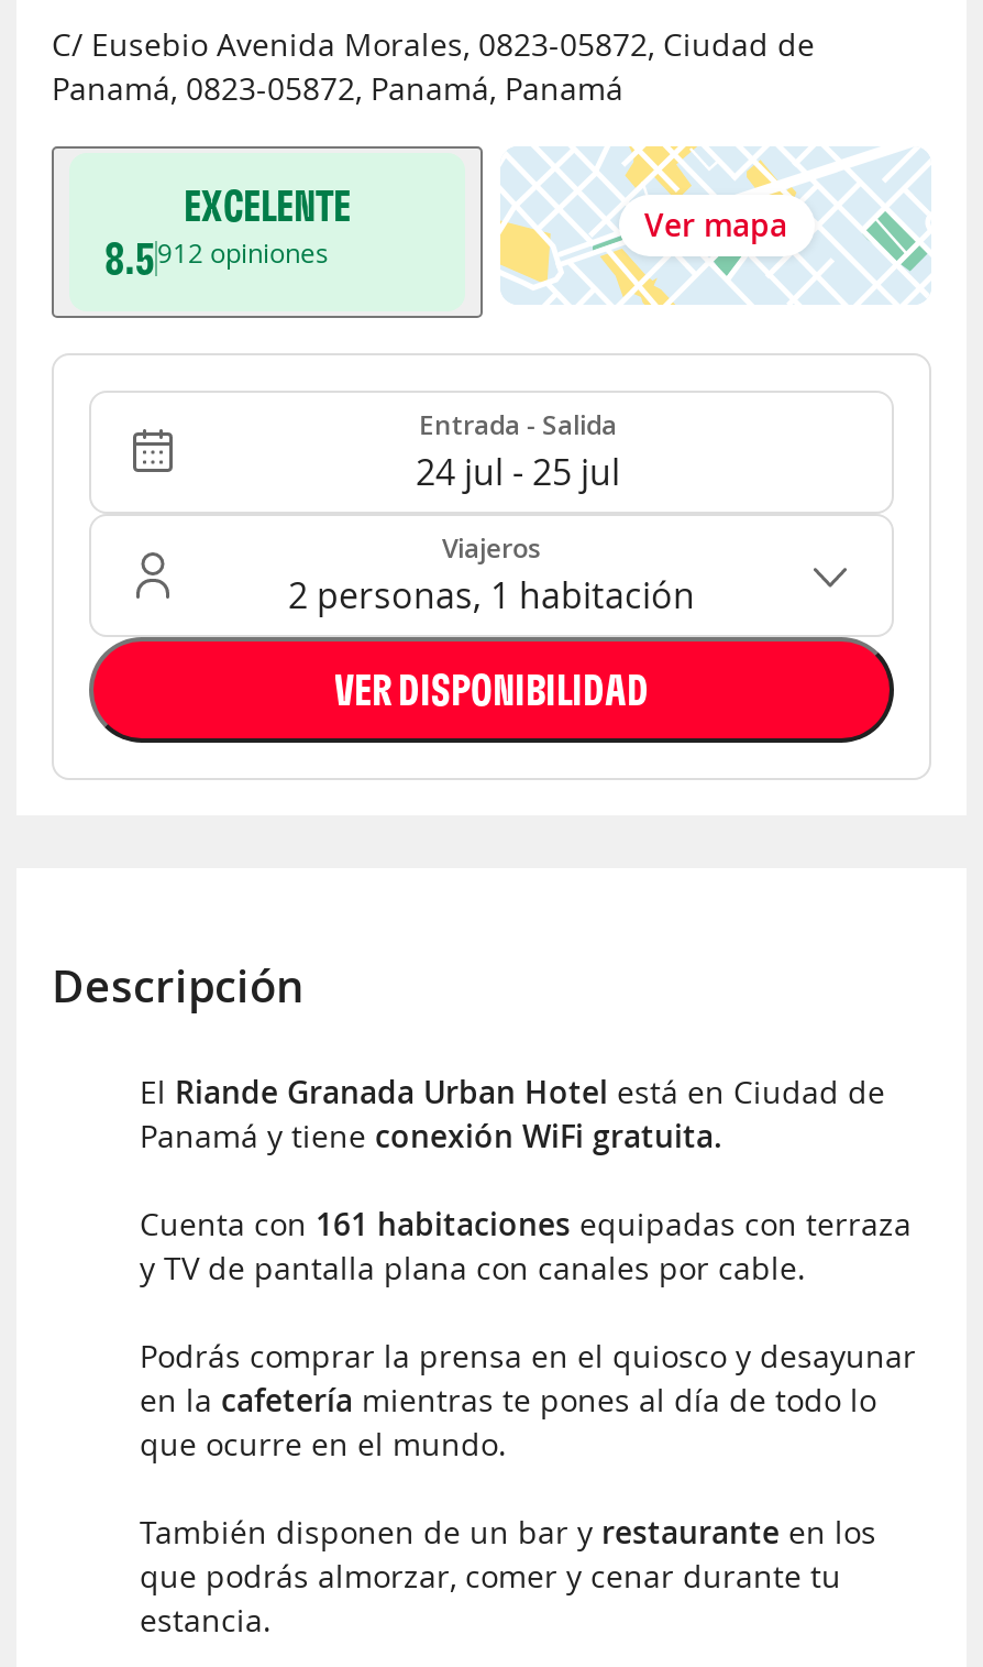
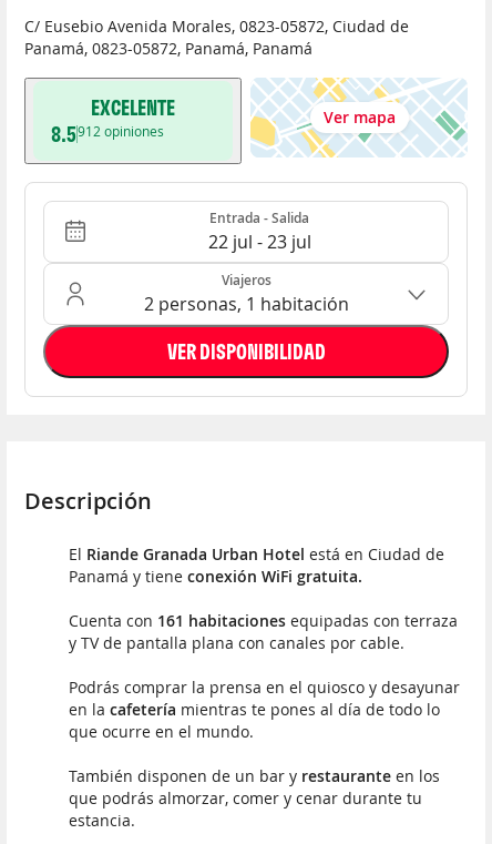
- 24 jul - 25 jul
+ 22 jul - 23 jul
